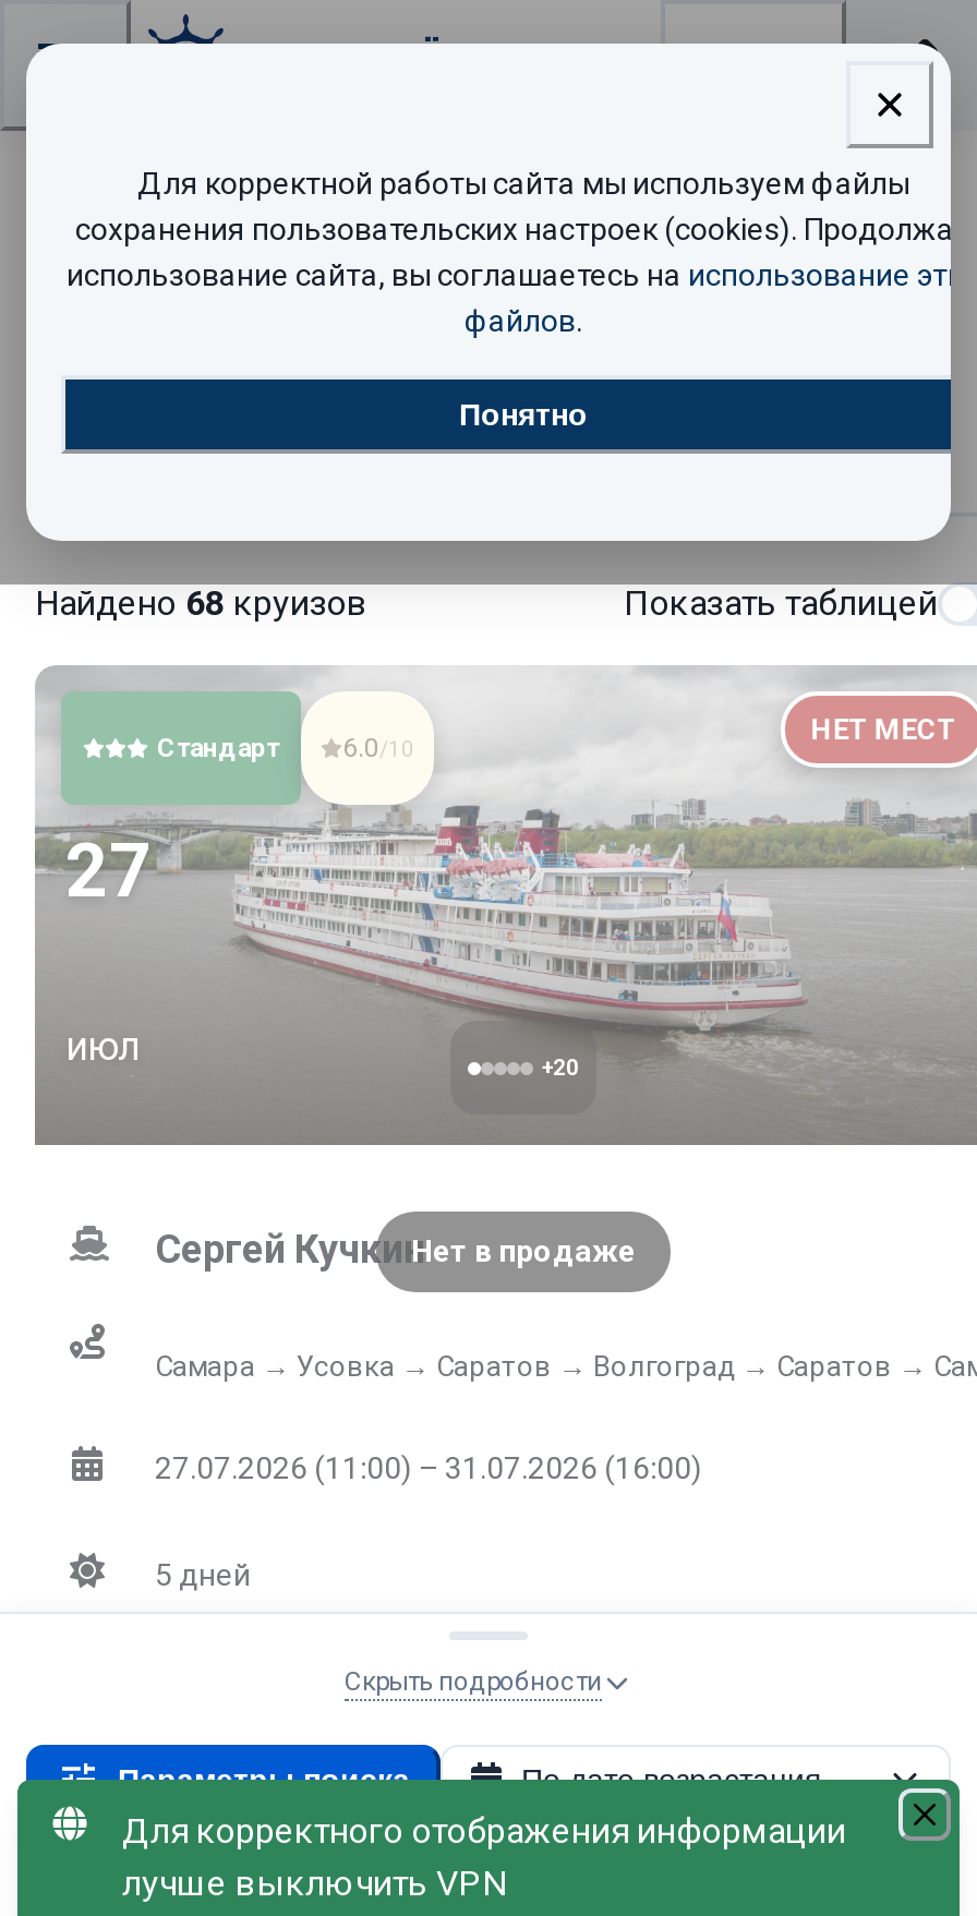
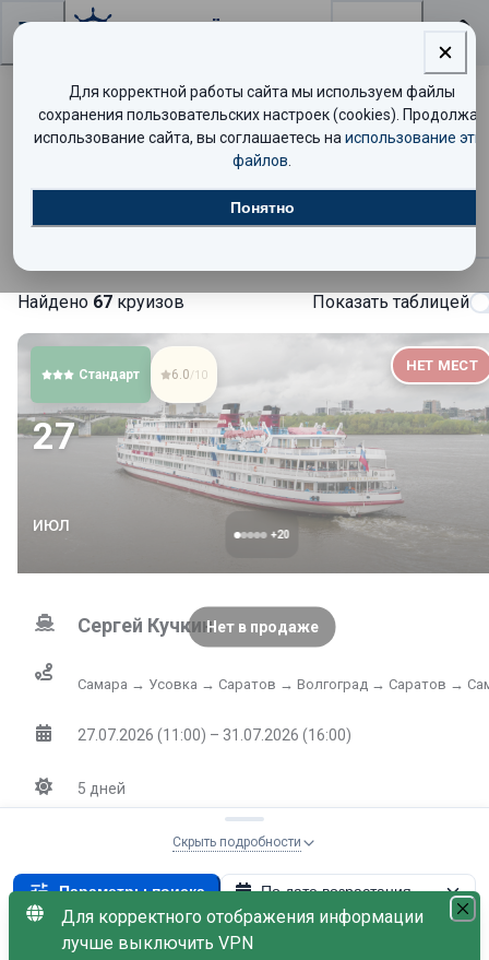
- Найдено68 круизов
+ Найдено67 круизов
